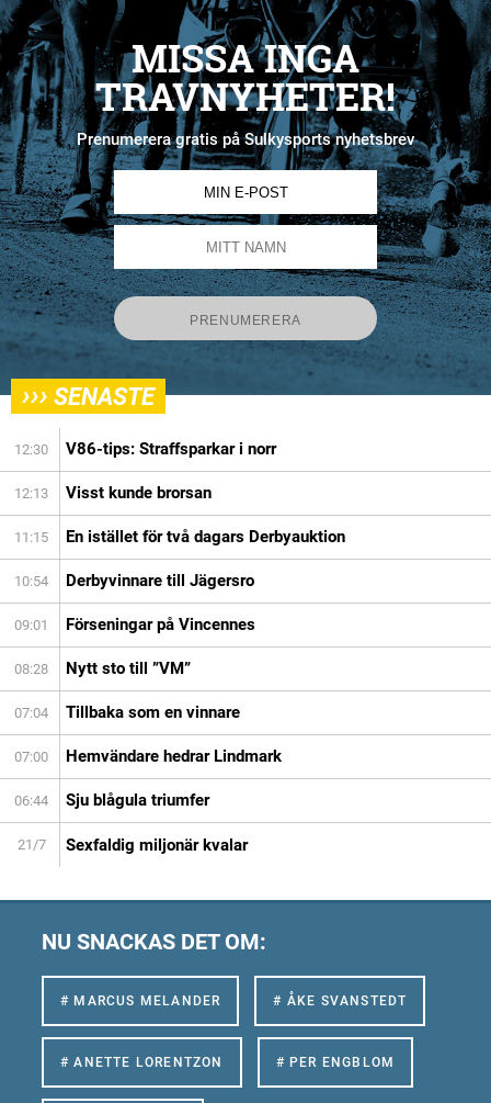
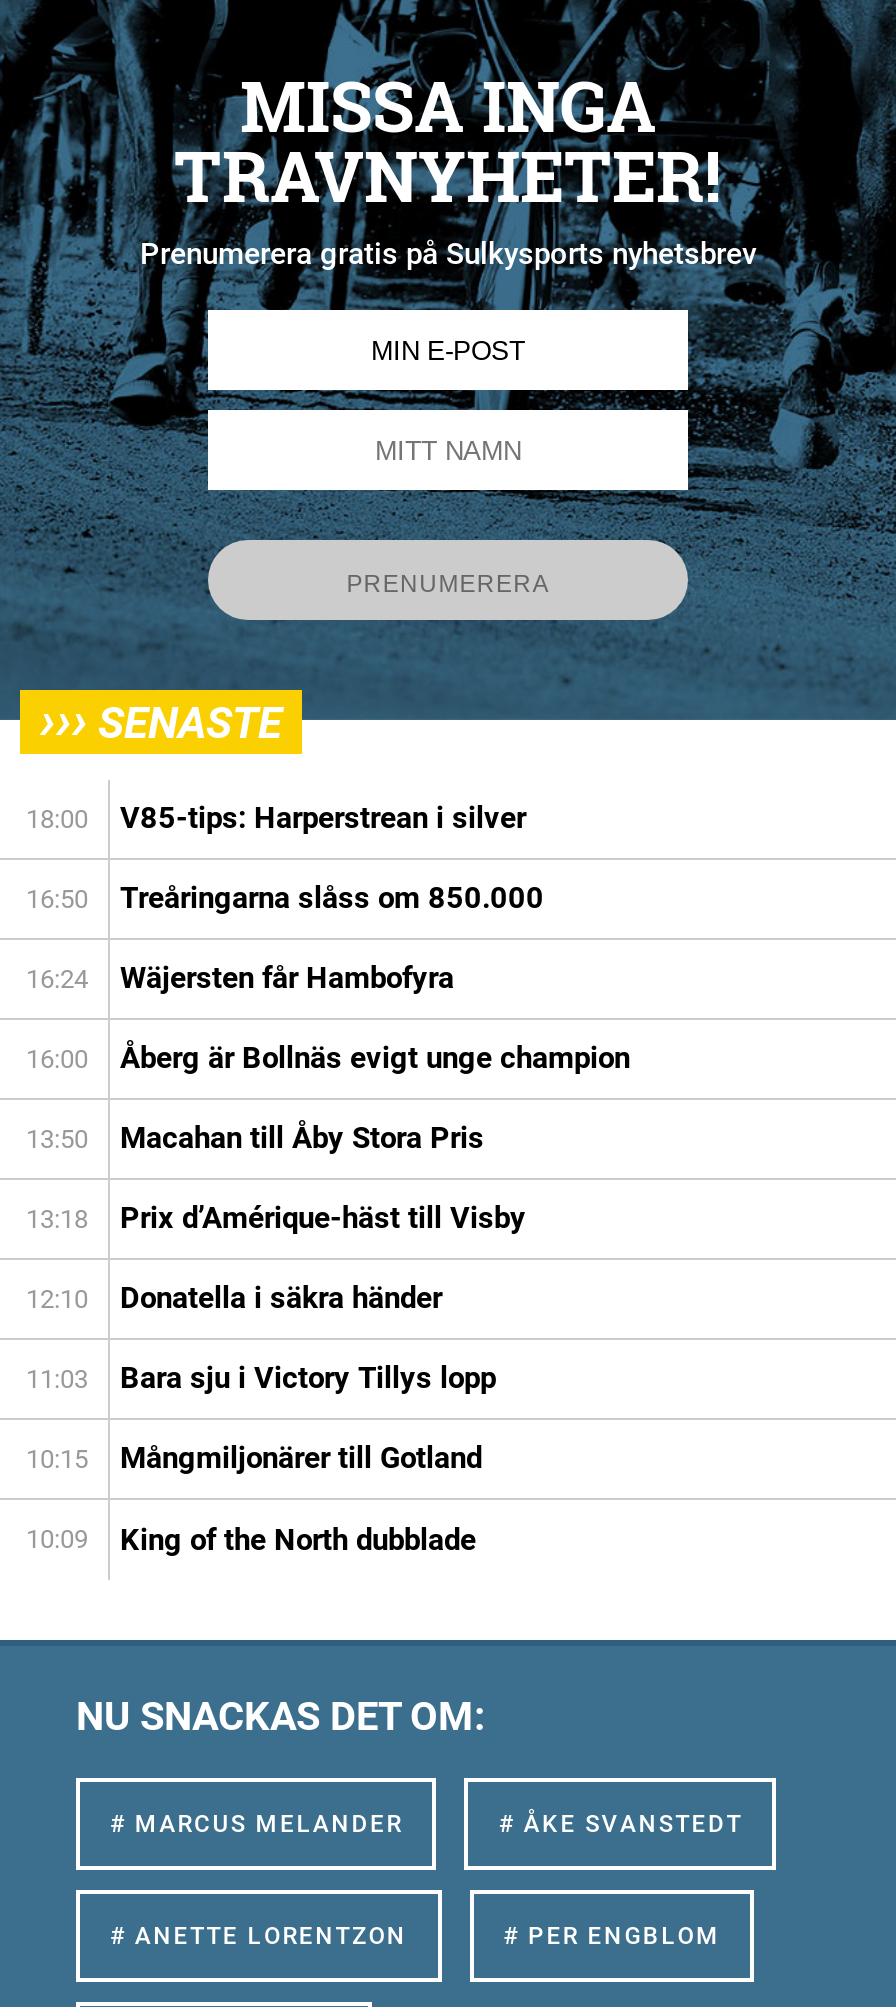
- 12:30
- V86-tips: Straffsparkar i norr
+ 18:00
+ V85-tips: Harperstrean i silver

- 12:13
- Visst kunde brorsan
+ 16:50
+ Treåringarna slåss om 850.000

- 11:15
- En istället för två dagars Derbyauktion
+ 16:24
+ Wäjersten får Hambofyra

- 10:54
- Derbyvinnare till Jägersro
+ 16:00
+ Åberg är Bollnäs evigt unge champion

- 09:01
- Förseningar på Vincennes
+ 13:50
+ Macahan till Åby Stora Pris

- 08:28
- Nytt sto till ”VM”
+ 13:18
+ Prix d’Amérique-häst till Visby

- 07:04
- Tillbaka som en vinnare
+ 12:10
+ Donatella i säkra händer

- 07:00
- Hemvändare hedrar Lindmark
+ 11:03
+ Bara sju i Victory Tillys lopp

- 06:44
- Sju blågula triumfer
+ 10:15
+ Mångmiljonärer till Gotland

- 21/7
- Sexfaldig miljonär kvalar
+ 10:09
+ King of the North dubblade
